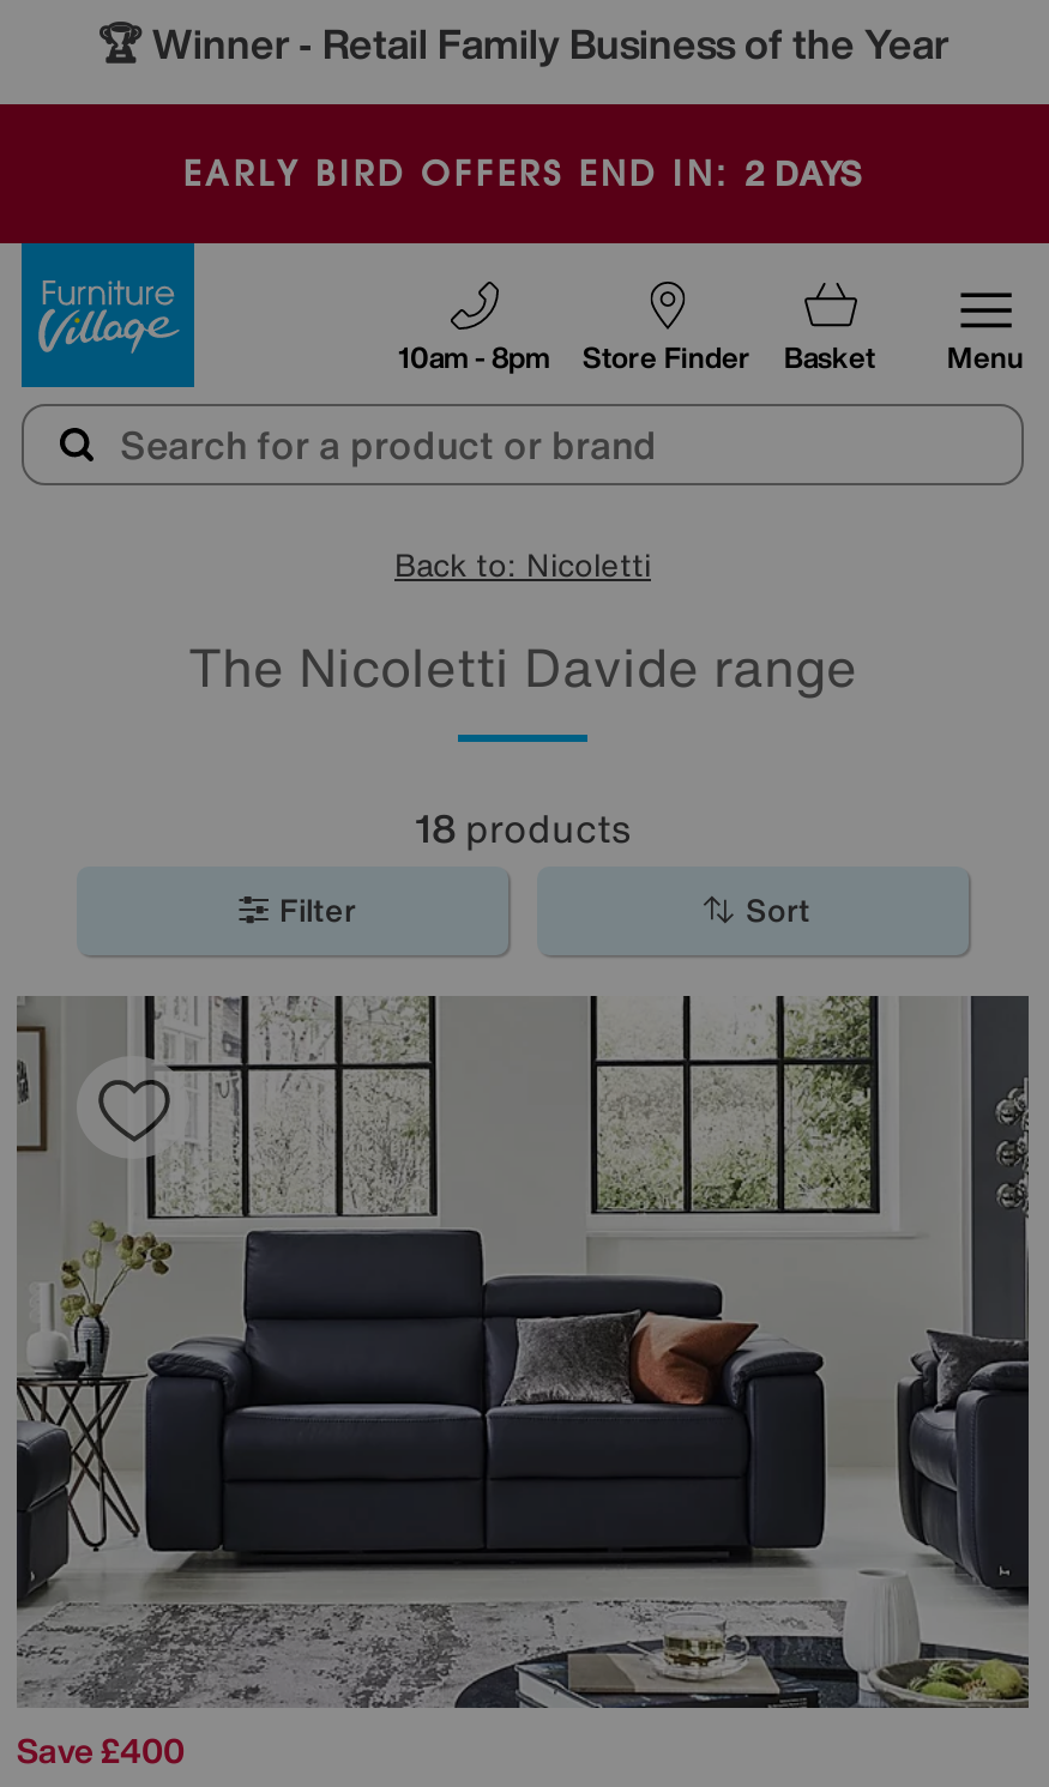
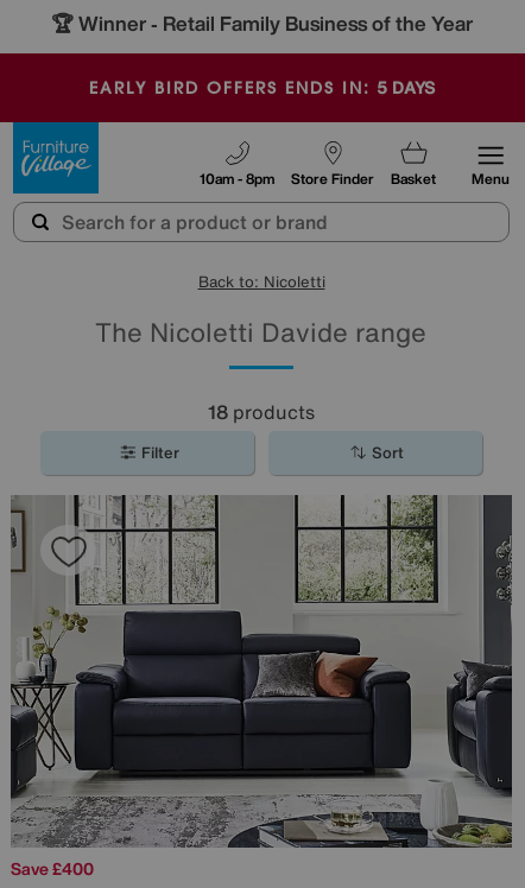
- EARLY BIRD OFFERS END IN: 2 DAYS
+ EARLY BIRD OFFERS ENDS IN: 5 DAYS
